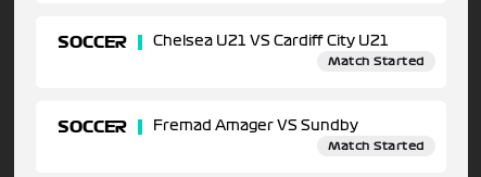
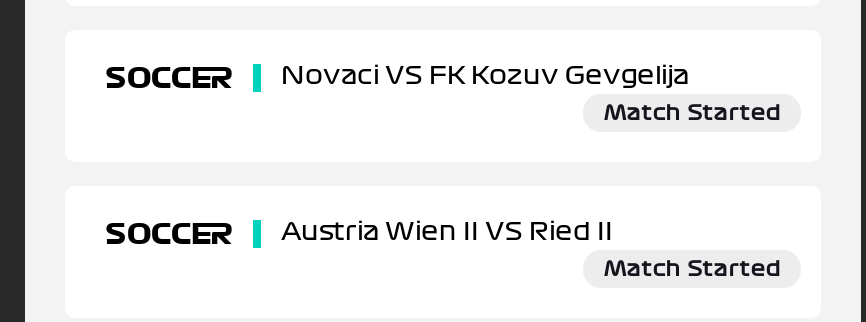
- Chelsea U21 VS Cardiff City U21
+ Novaci VS FK Kozuv Gevgelija

- Fremad Amager VS Sundby
+ Austria Wien II VS Ried II
